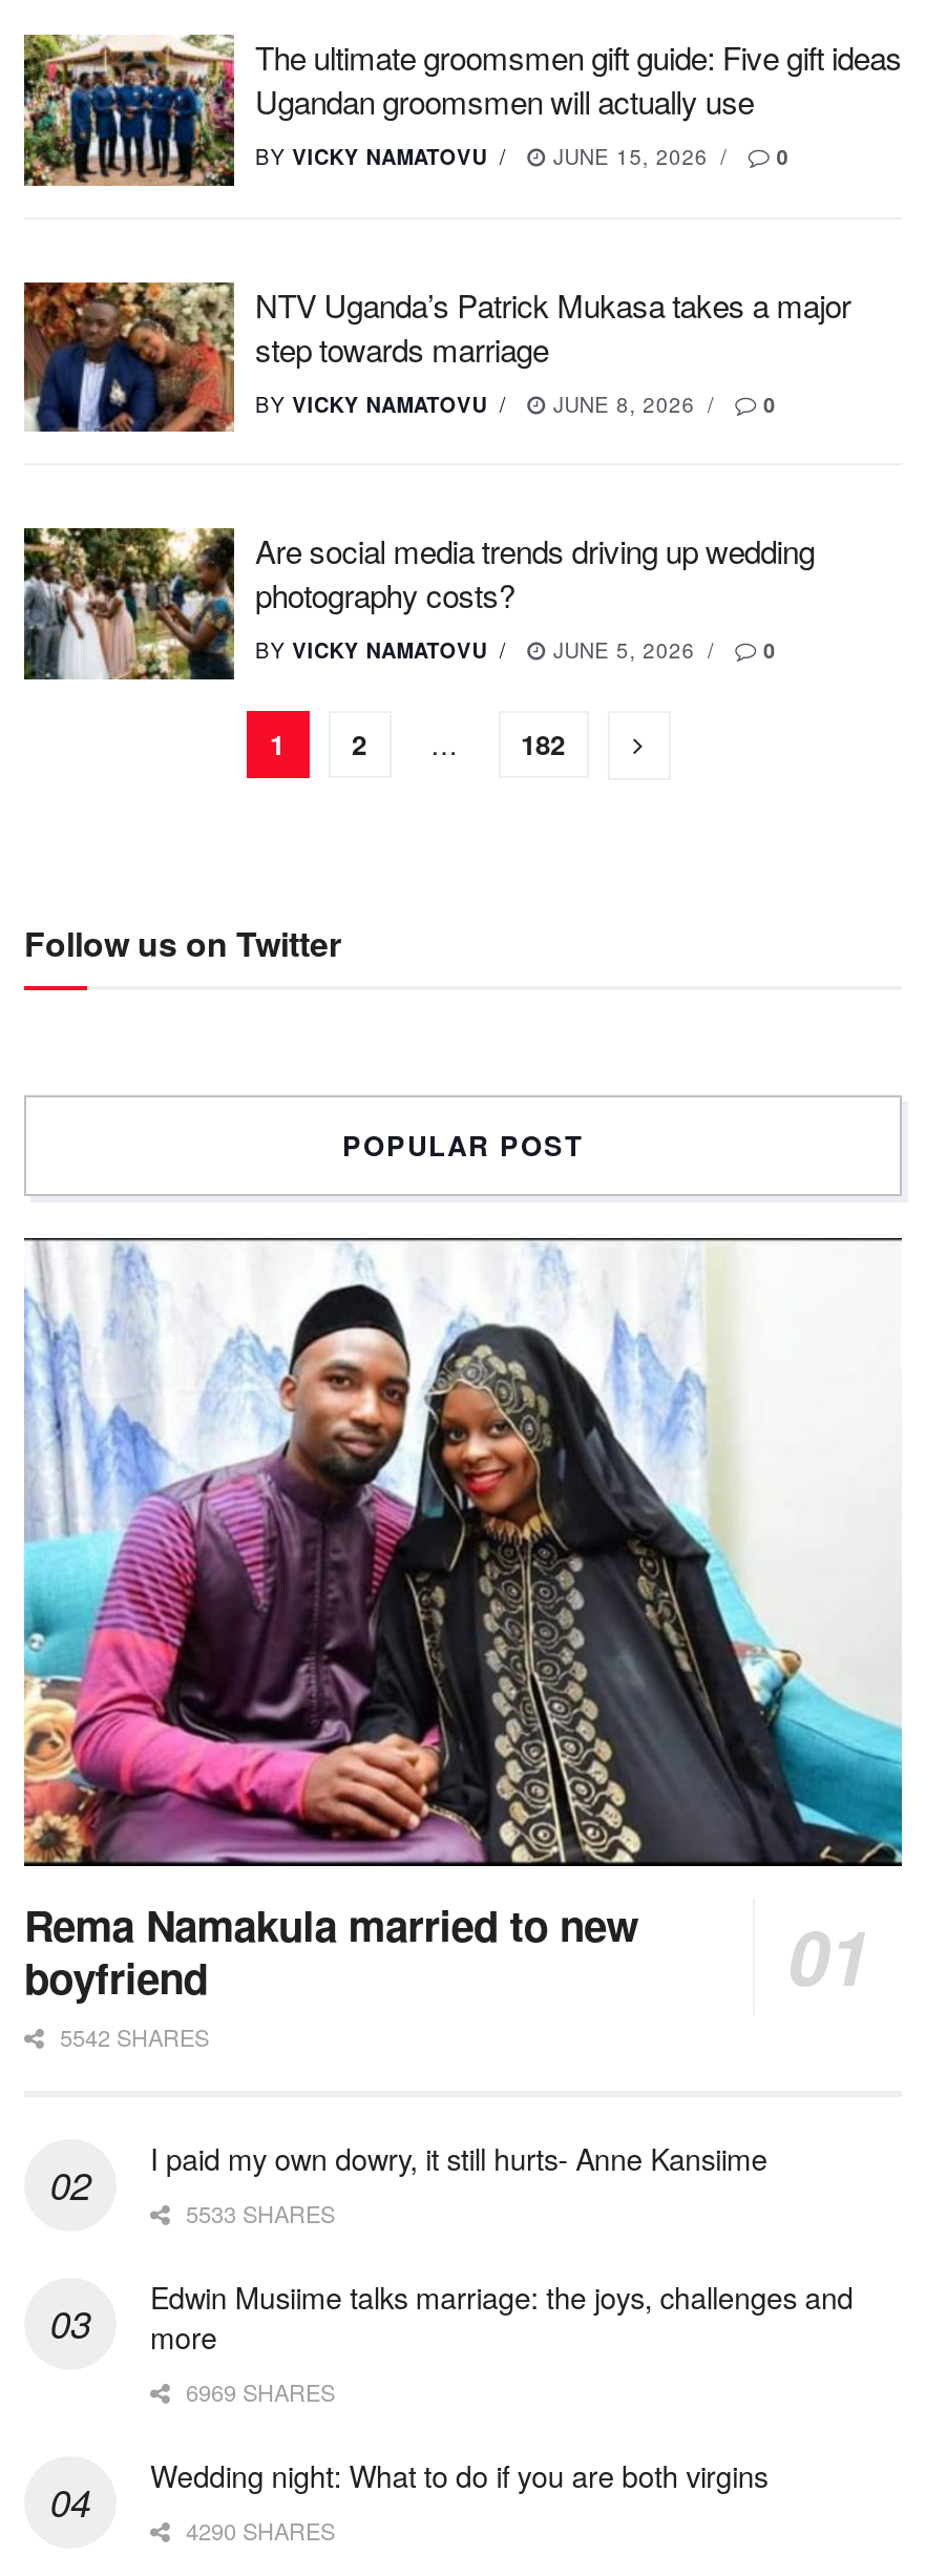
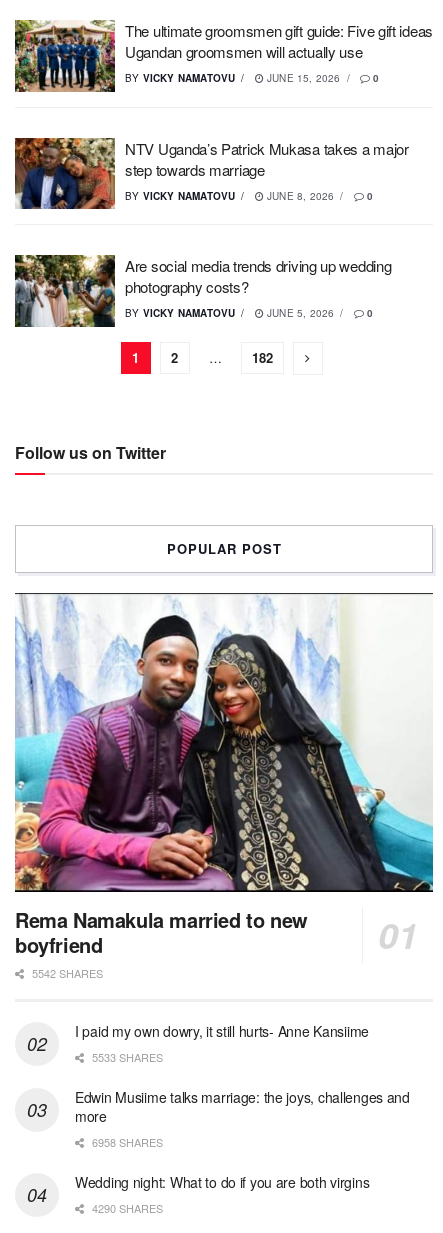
- 6969 SHARES
+ 6958 SHARES
